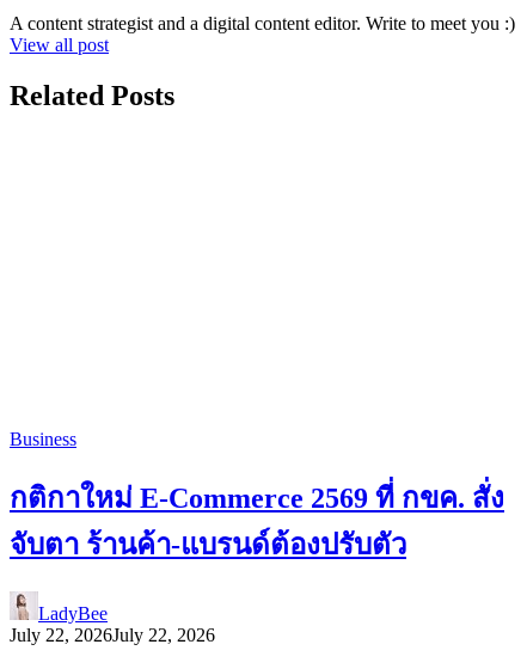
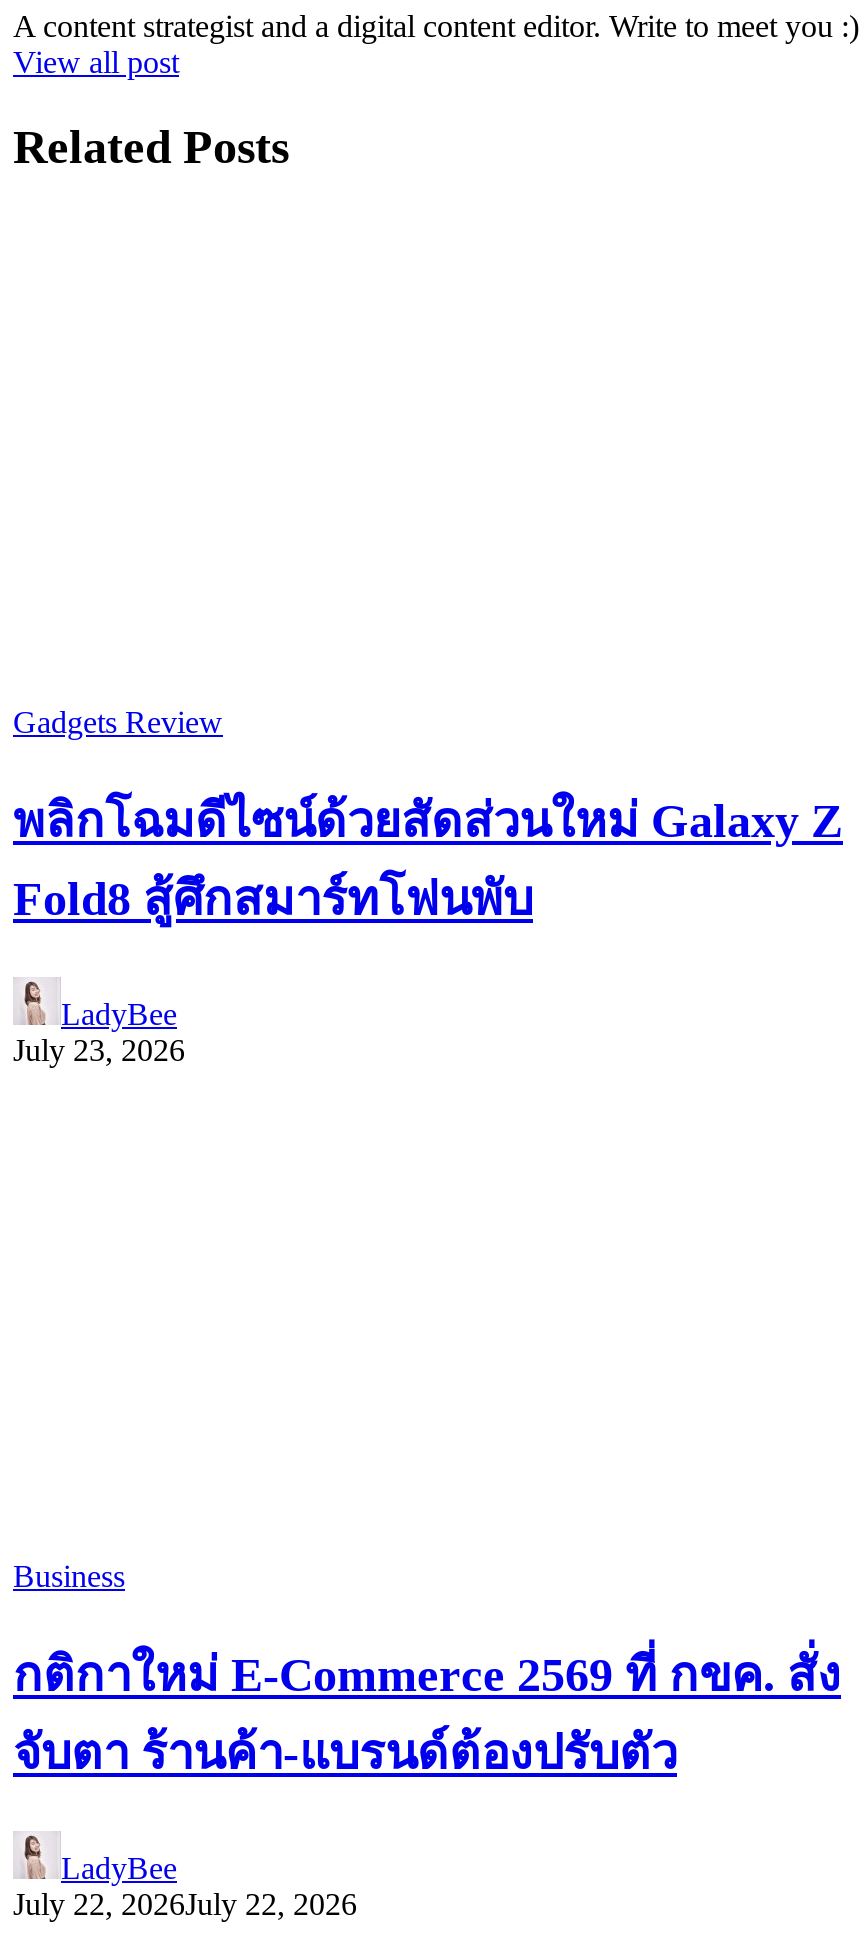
+ Gadgets Review
+ พลิกโฉมดีไซน์ด้วยสัดส่วนใหม่ Galaxy Z
+ Fold8 สู้ศึกสมาร์ทโฟนพับ
+ LadyBee
+ July 23, 2026
